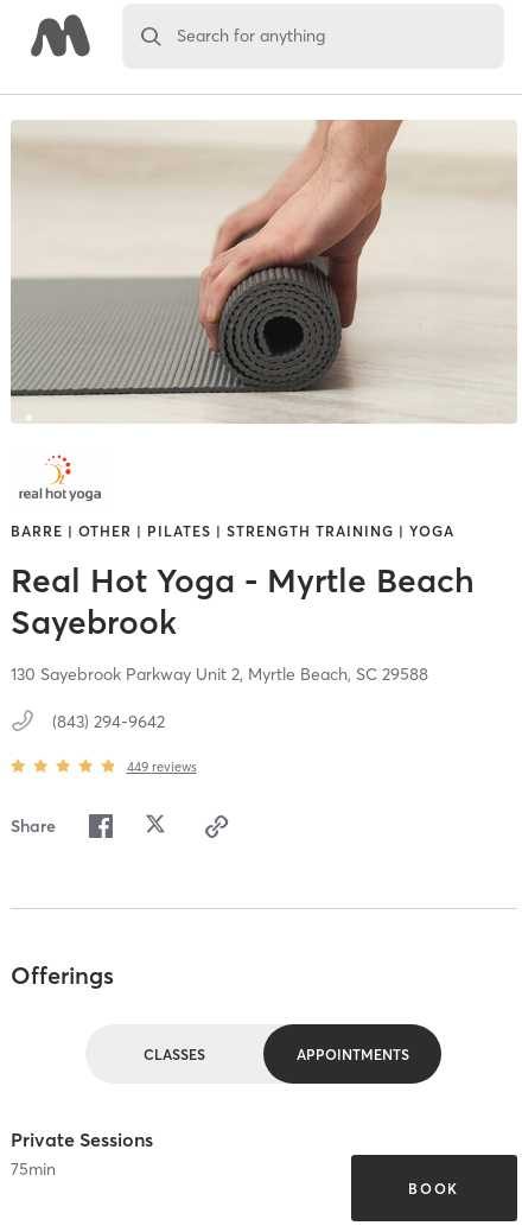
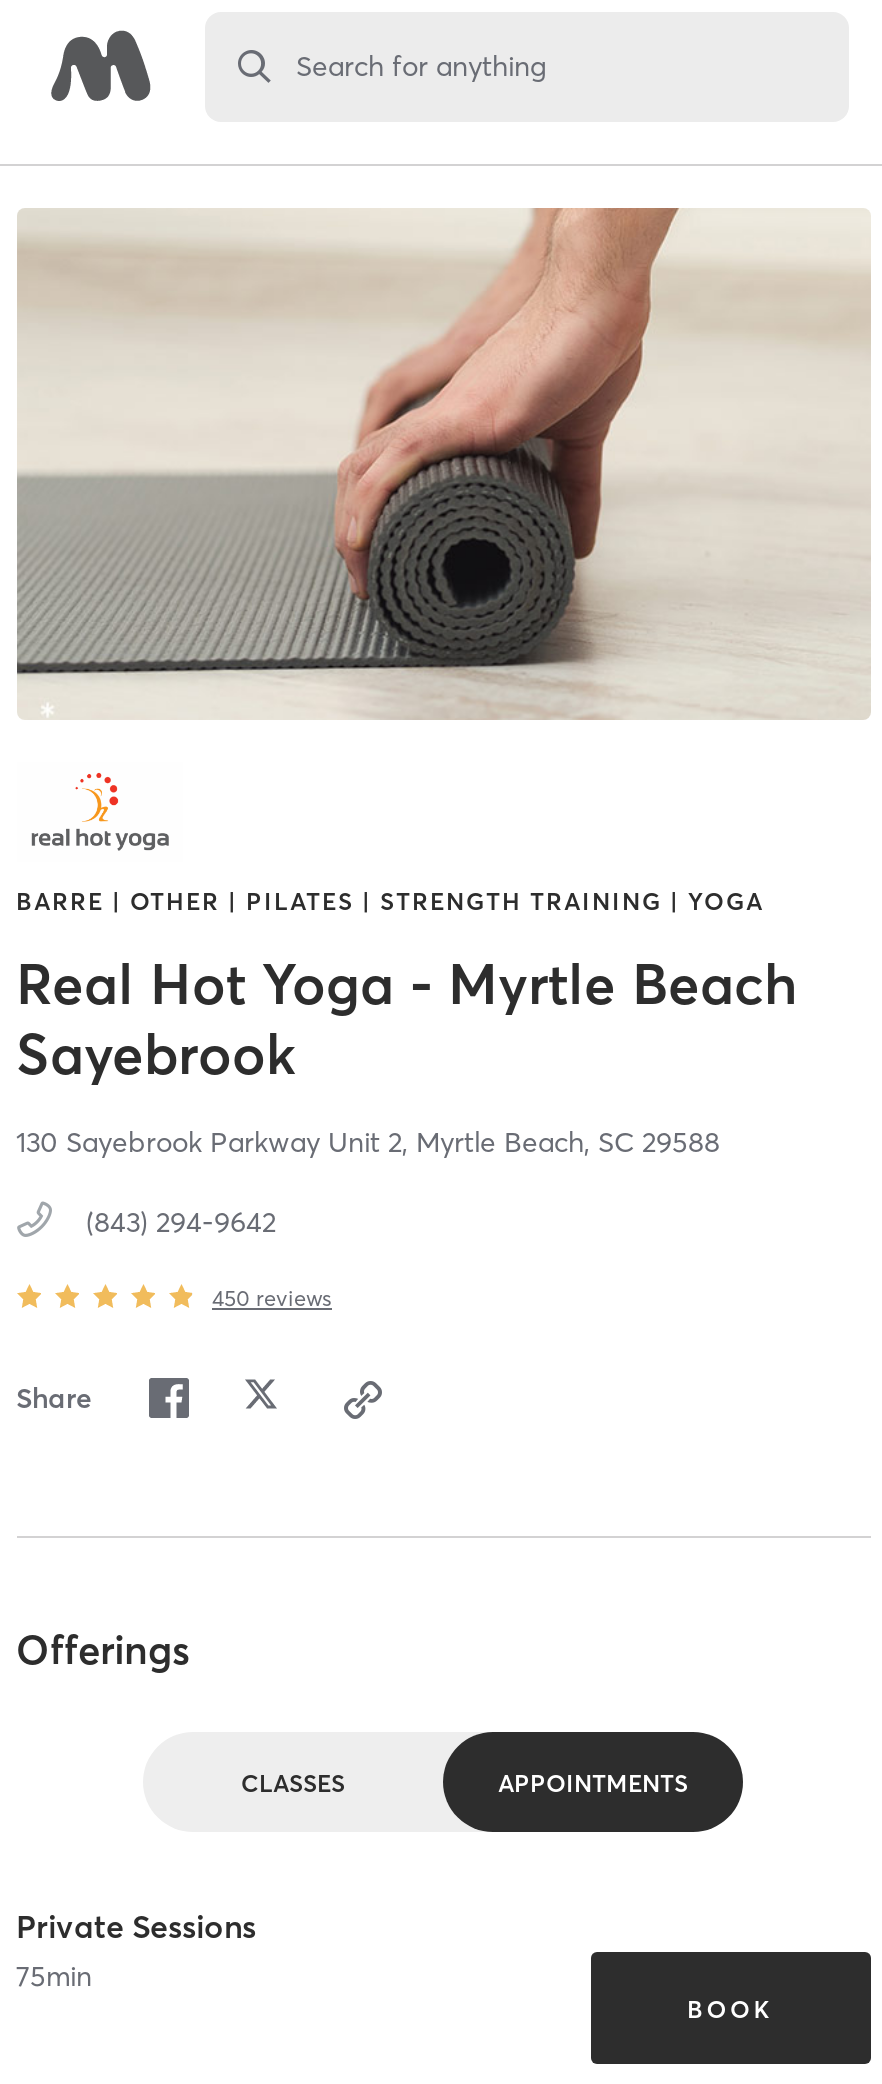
- 449 reviews
+ 450 reviews
